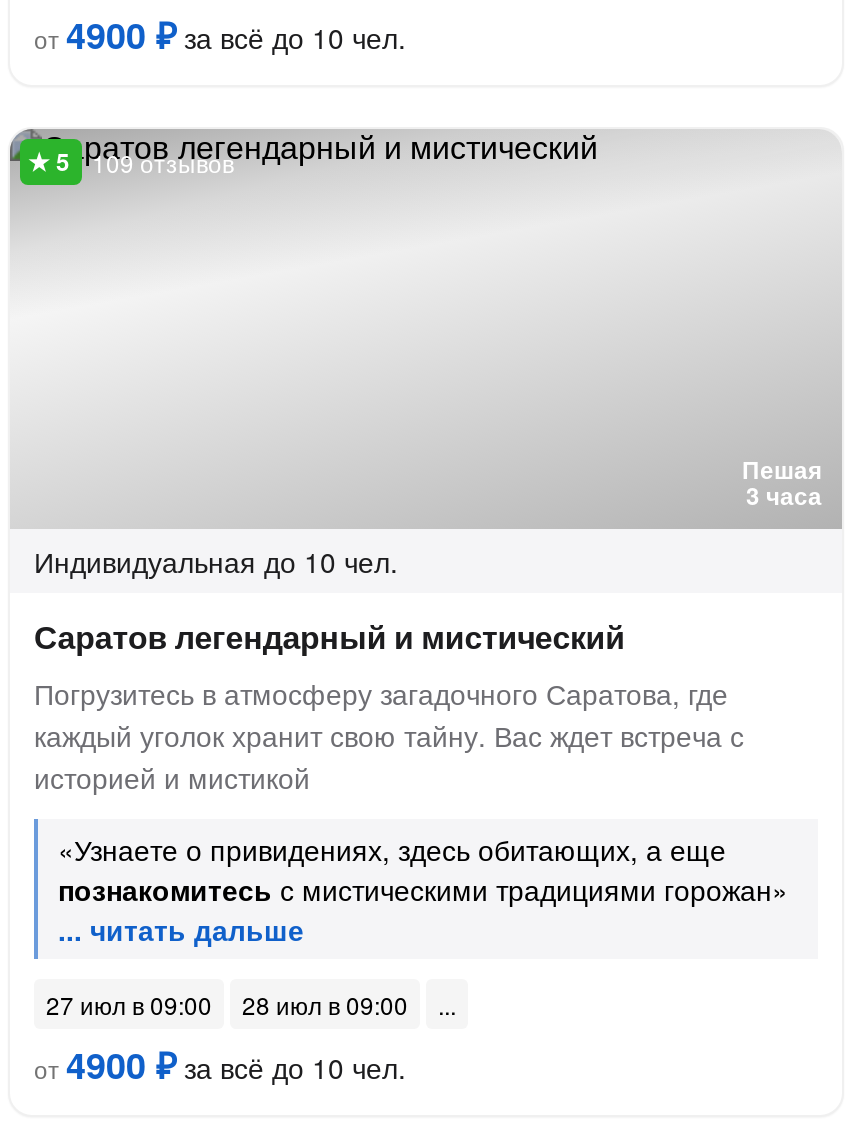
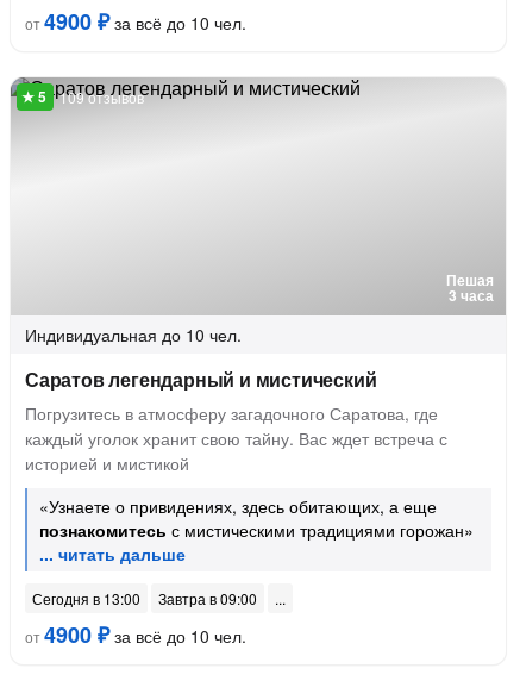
- 27 июл в 09:00
- 28 июл в 09:00
+ Сегодня в 13:00
+ Завтра в 09:00
